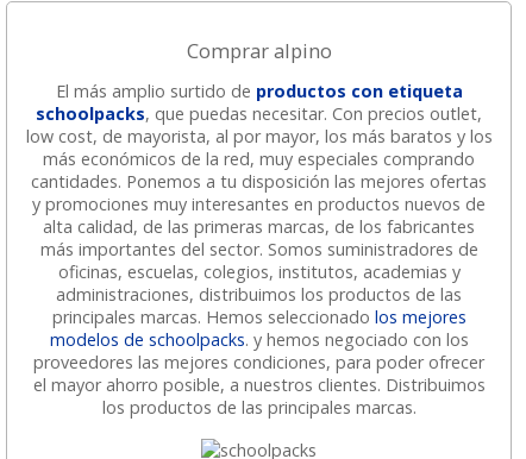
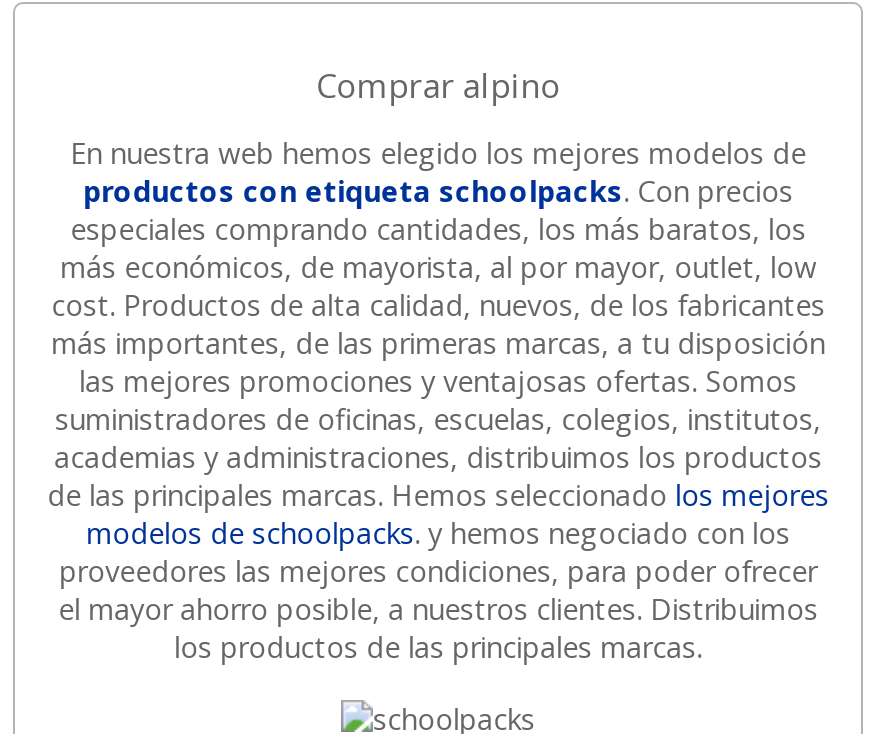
- El más amplio surtido de productos con etiqueta
- schoolpacks, que puedas necesitar. Con precios outlet,
- low cost, de mayorista, al por mayor, los más baratos y los
- más económicos de la red, muy especiales comprando
- cantidades. Ponemos a tu disposición las mejores ofertas
- y promociones muy interesantes en productos nuevos de
- alta calidad, de las primeras marcas, de los fabricantes
- más importantes del sector. Somos suministradores de
- oficinas, escuelas, colegios, institutos, academias y
- administraciones, distribuimos los productos de las
- principales marcas. Hemos seleccionado los mejores
+ En nuestra web hemos elegido los mejores modelos de
+ productos con etiqueta schoolpacks. Con precios
+ especiales comprando cantidades, los más baratos, los
+ más económicos, de mayorista, al por mayor, outlet, low
+ cost. Productos de alta calidad, nuevos, de los fabricantes
+ más importantes, de las primeras marcas, a tu disposición
+ las mejores promociones y ventajosas ofertas. Somos
+ suministradores de oficinas, escuelas, colegios, institutos,
+ academias y administraciones, distribuimos los productos
+ de las principales marcas. Hemos seleccionado los mejores
